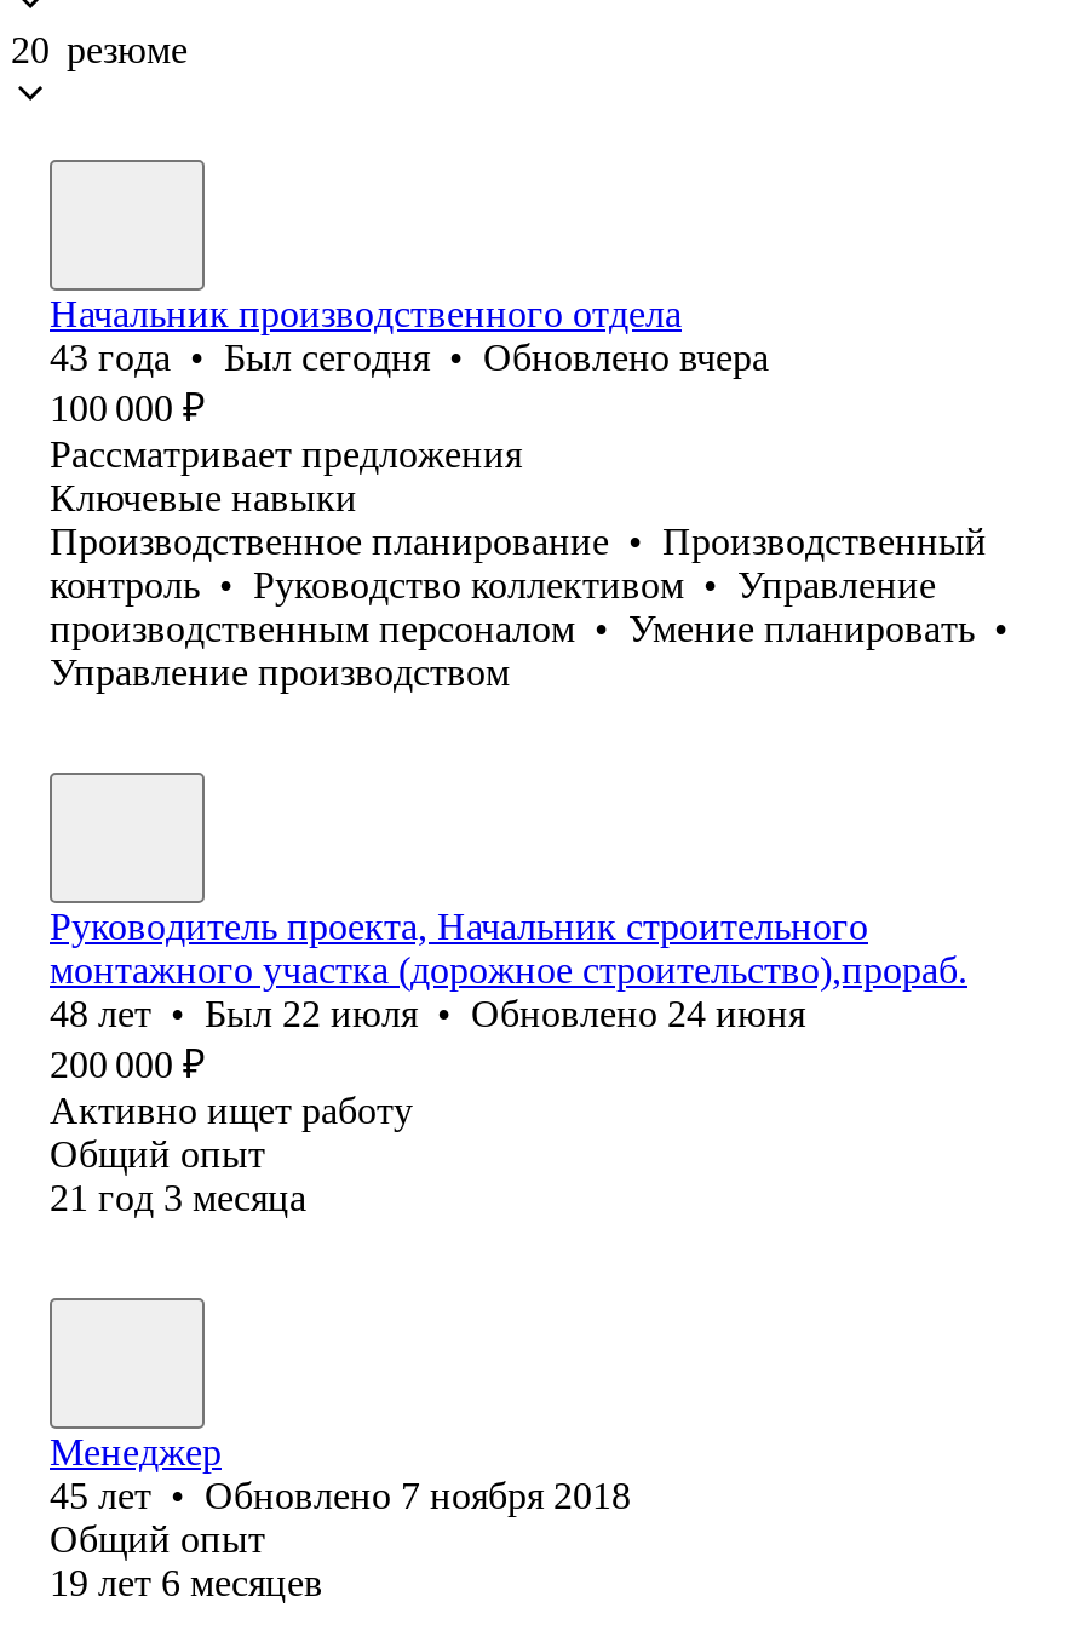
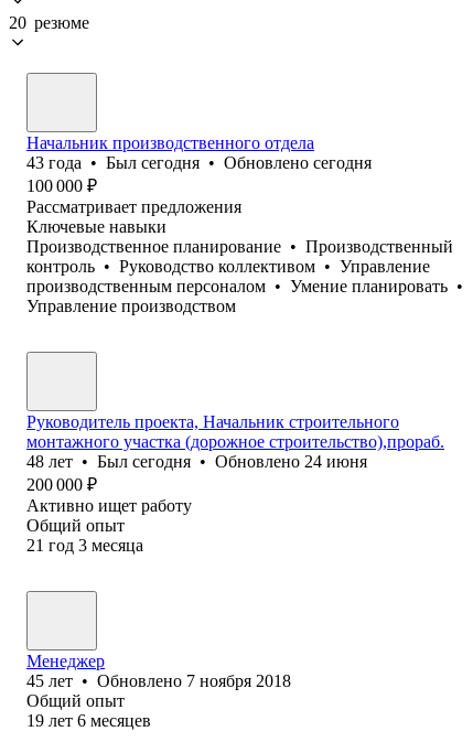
- 43 года • Был сегодня • Обновлено вчера
+ 43 года • Был сегодня • Обновлено сегодня

- 48 лет • Был 22 июля • Обновлено 24 июня
+ 48 лет • Был сегодня • Обновлено 24 июня
